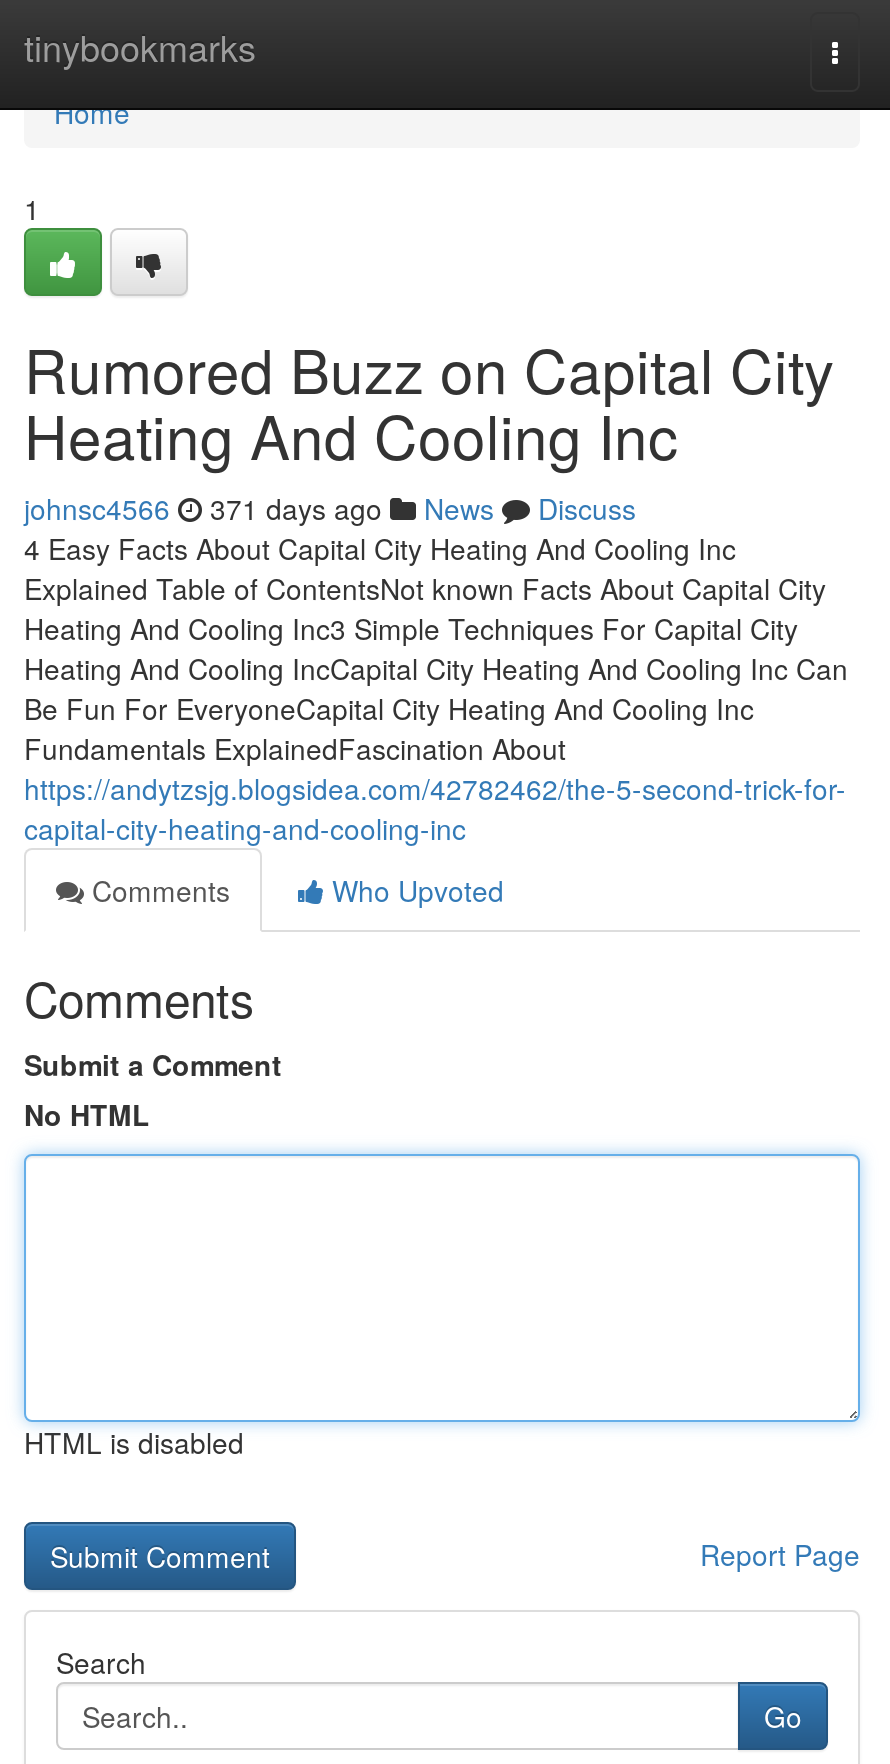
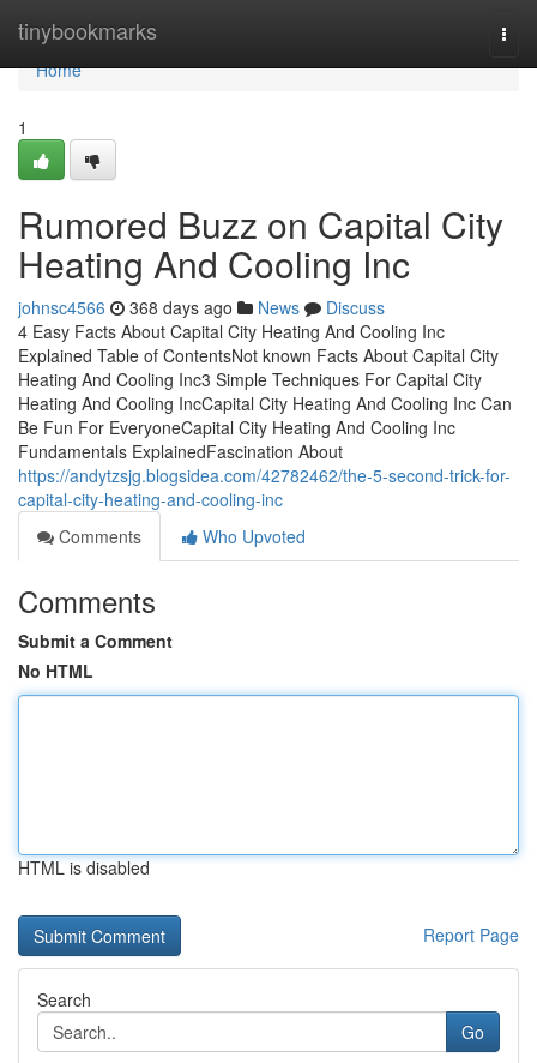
- johnsc4566 371 days ago News Discuss
+ johnsc4566 368 days ago News Discuss
